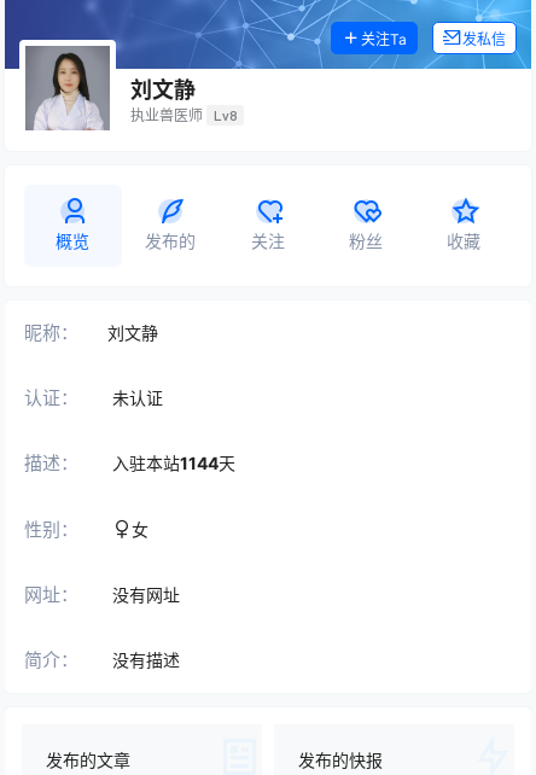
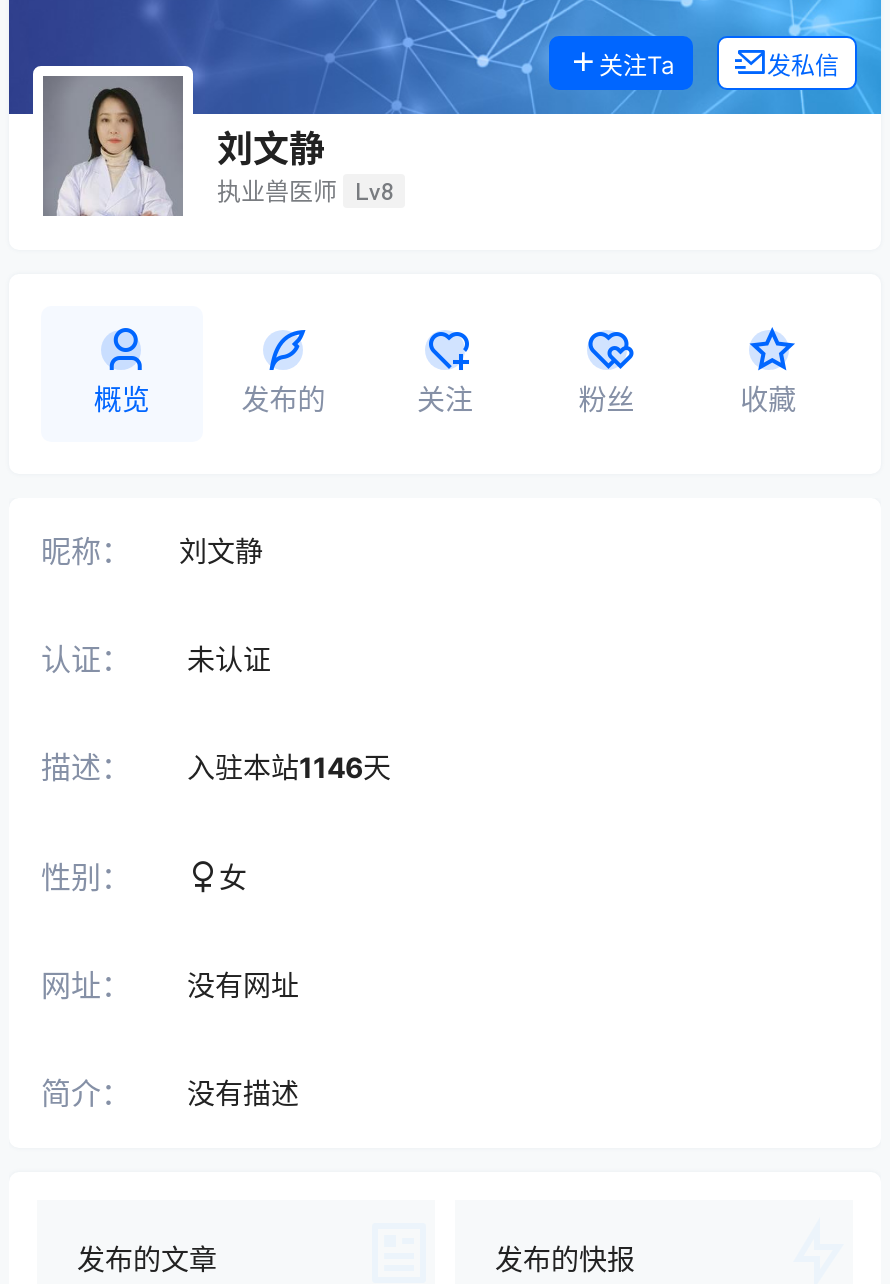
- 描述： 入驻本站1144天
+ 描述： 入驻本站1146天
